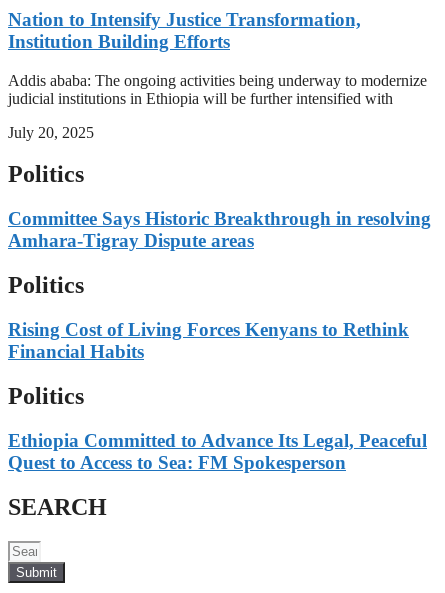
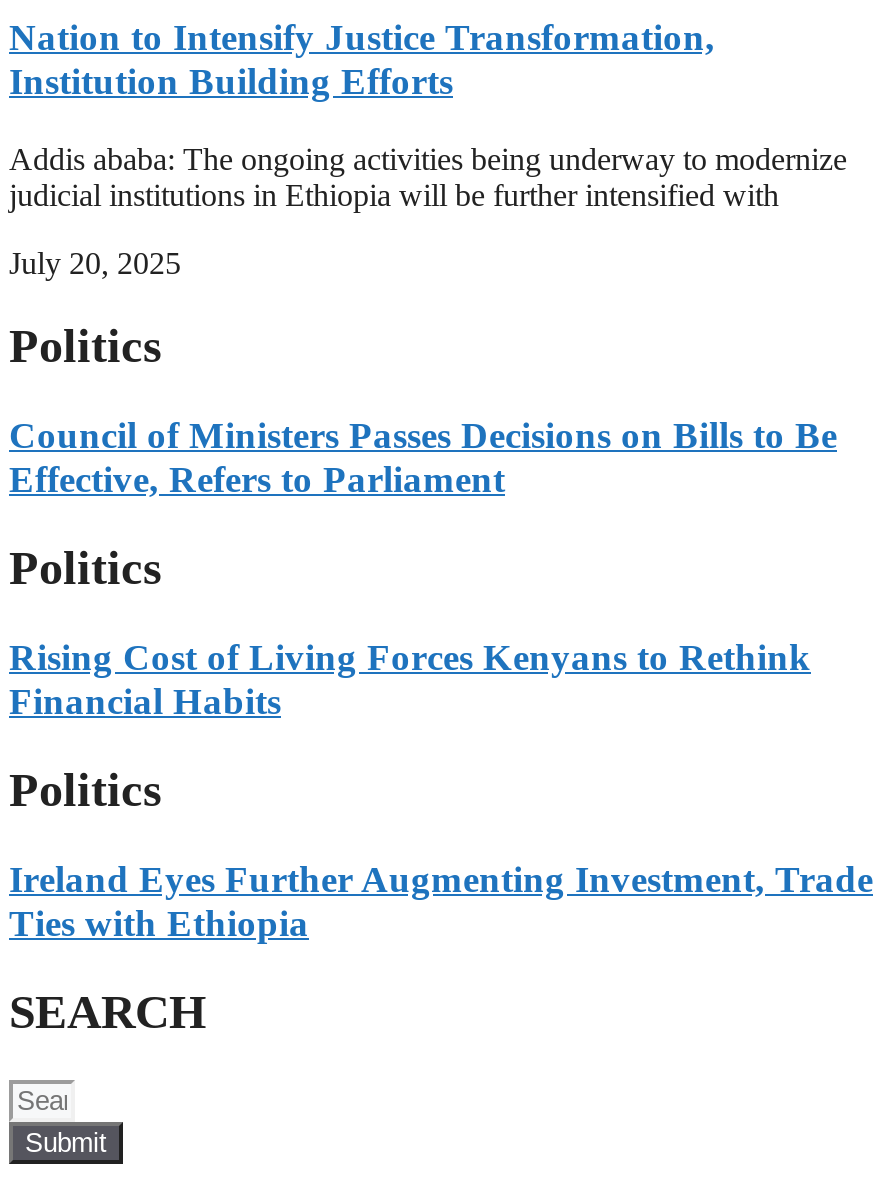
- Committee Says Historic Breakthrough in resolving
- Amhara-Tigray Dispute areas
+ Council of Ministers Passes Decisions on Bills to Be
+ Effective, Refers to Parliament

- Ethiopia Committed to Advance Its Legal, Peaceful
- Quest to Access to Sea: FM Spokesperson
+ Ireland Eyes Further Augmenting Investment, Trade
+ Ties with Ethiopia
